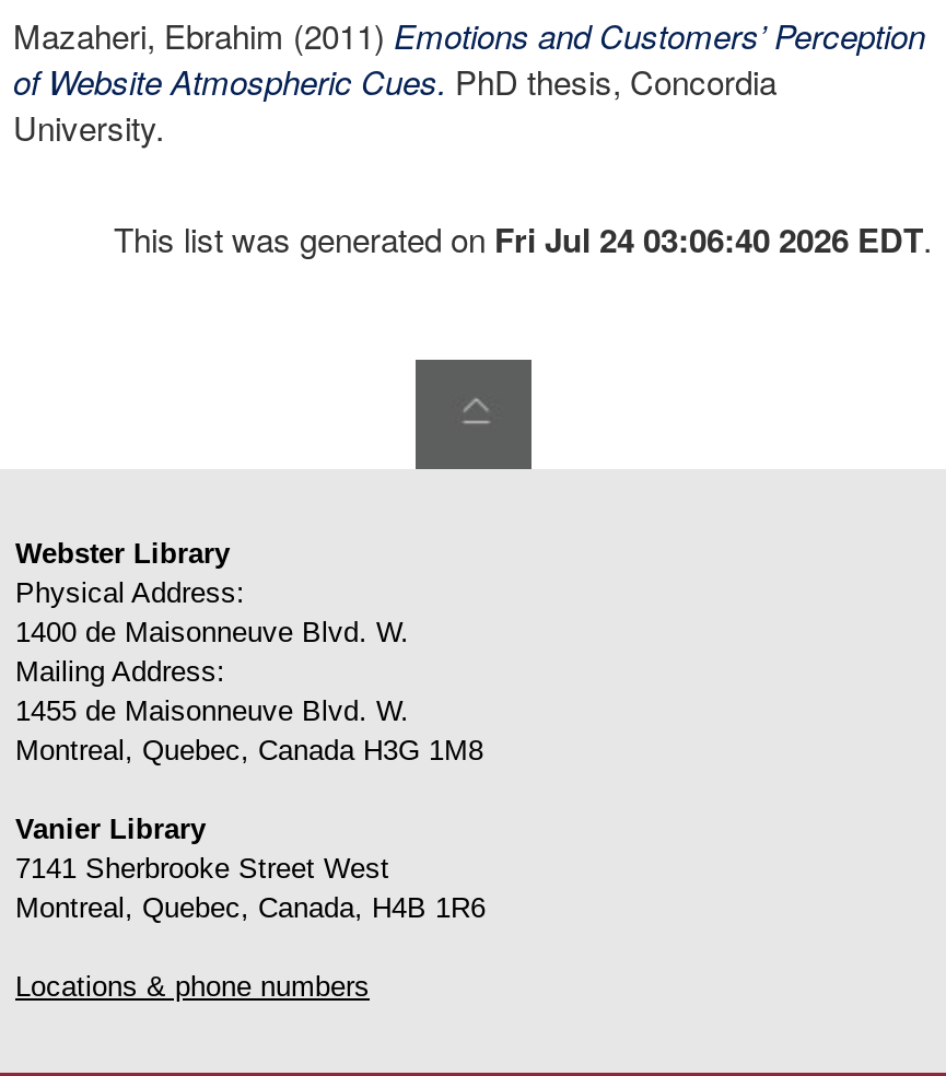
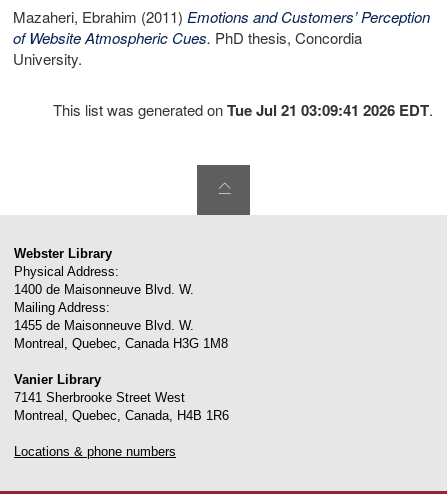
- This list was generated on Fri Jul 24 03:06:40 2026 EDT.
+ This list was generated on Tue Jul 21 03:09:41 2026 EDT.
